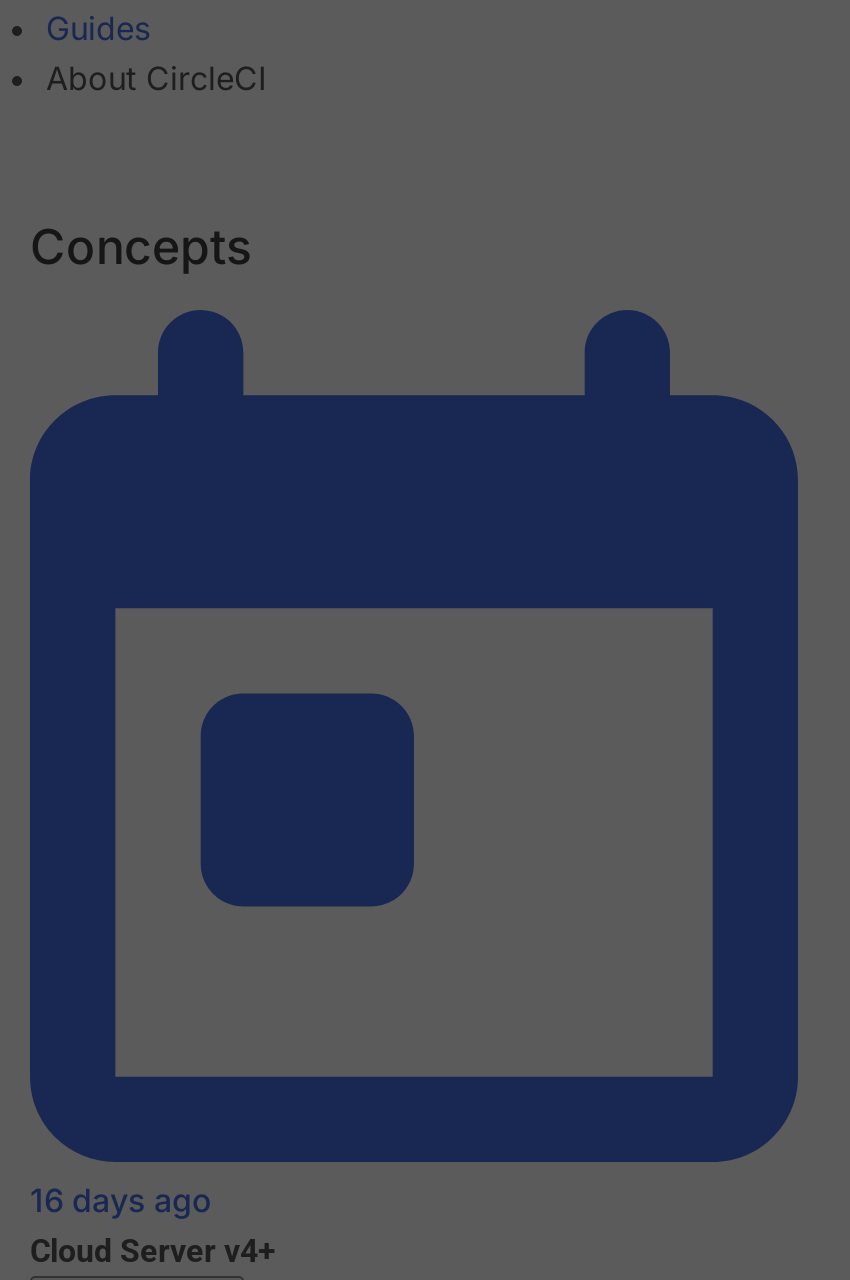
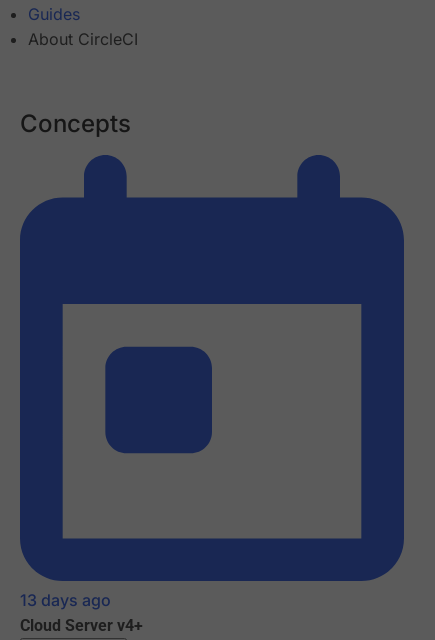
- 16 days ago
+ 13 days ago
